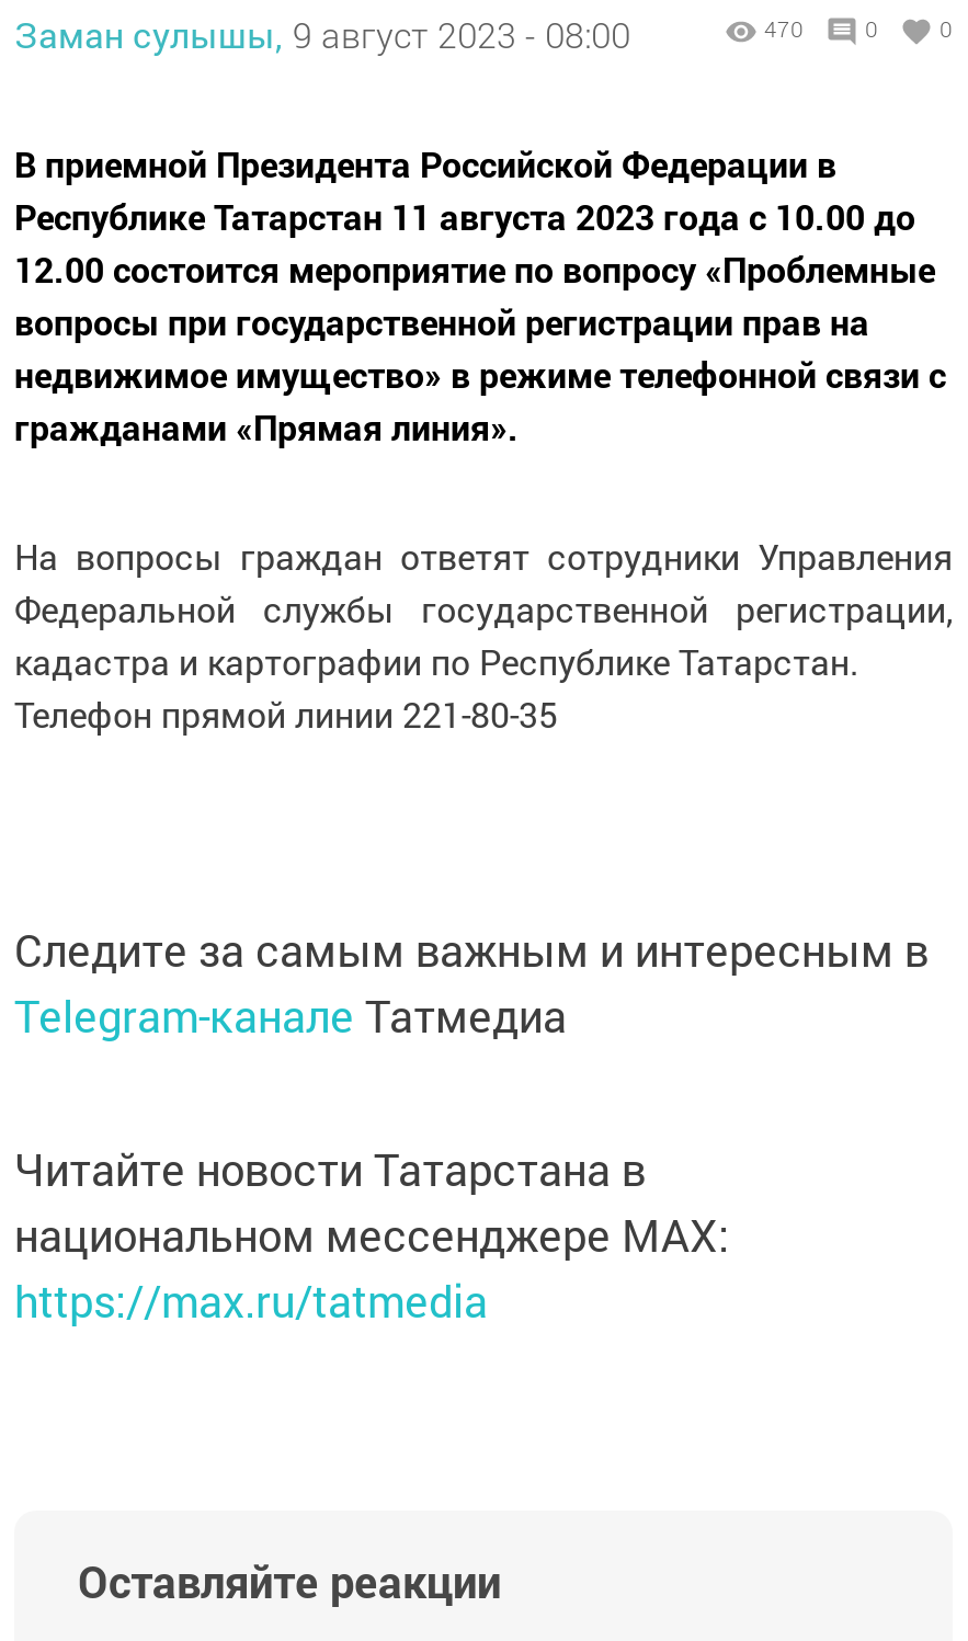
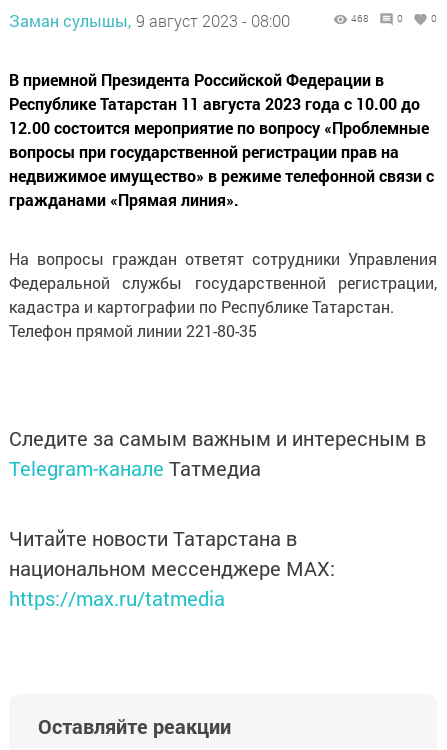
- 470
+ 468
